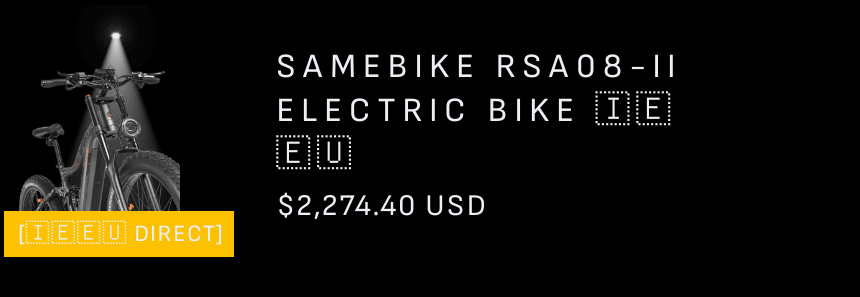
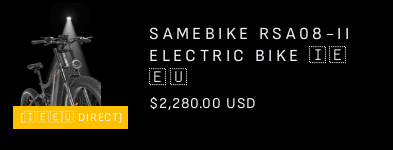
- $2,274.40 USD
+ $2,280.00 USD
